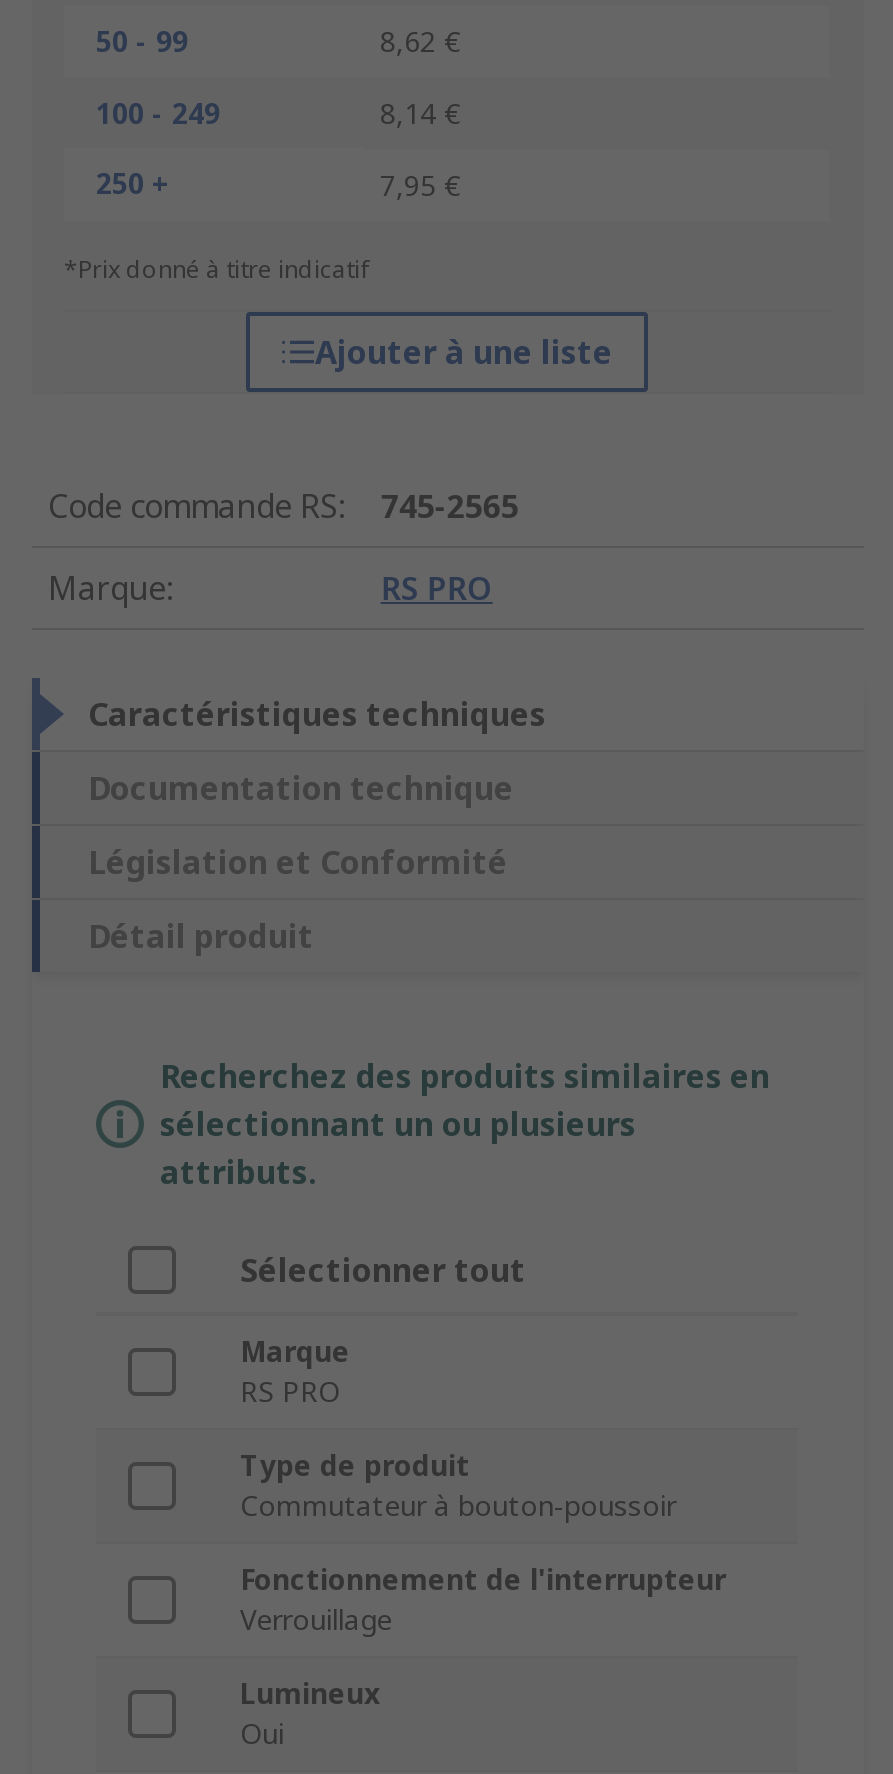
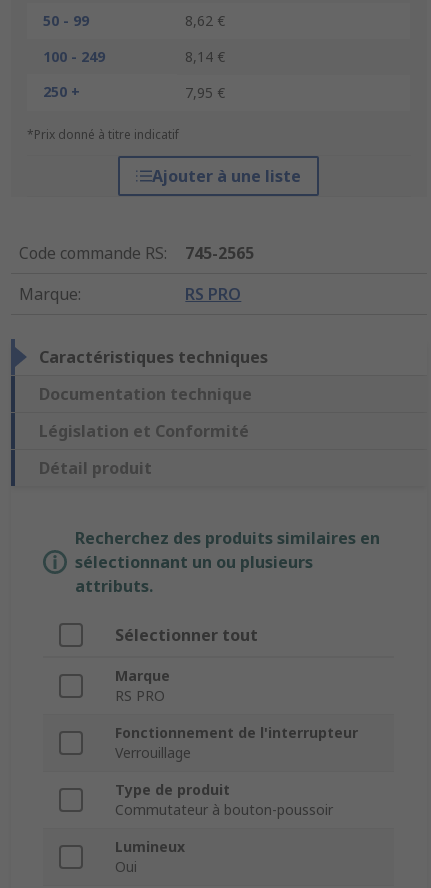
moved down: Type de produit | Commutateur à bouton-poussoir

moved up: Fonctionnement de l'interrupteur | Verrouillage
